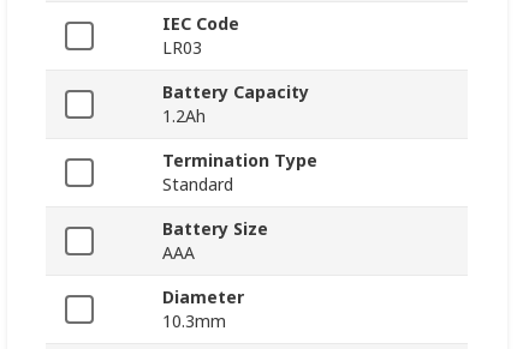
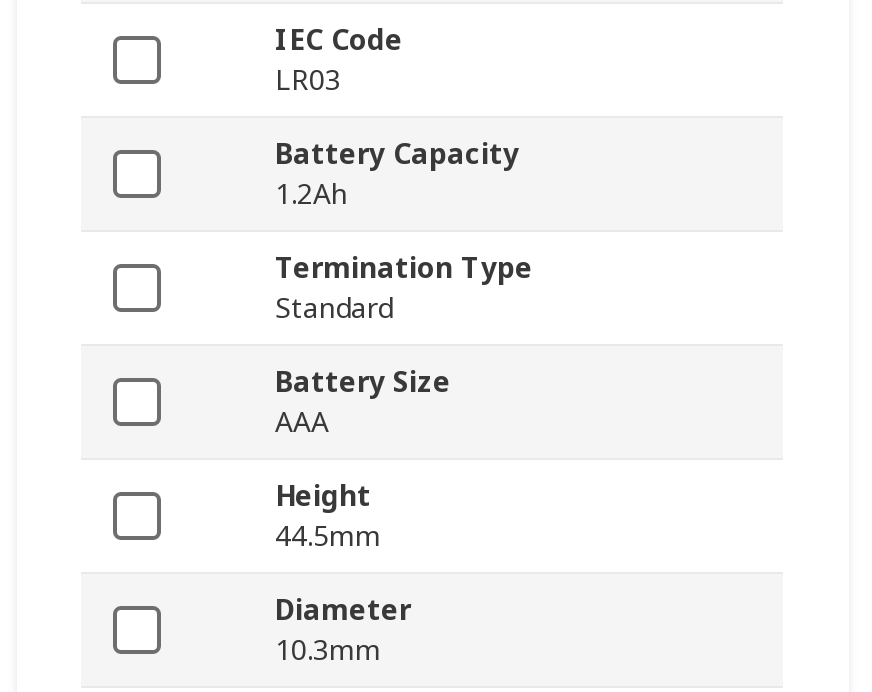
+ Height
+ 44.5mm
